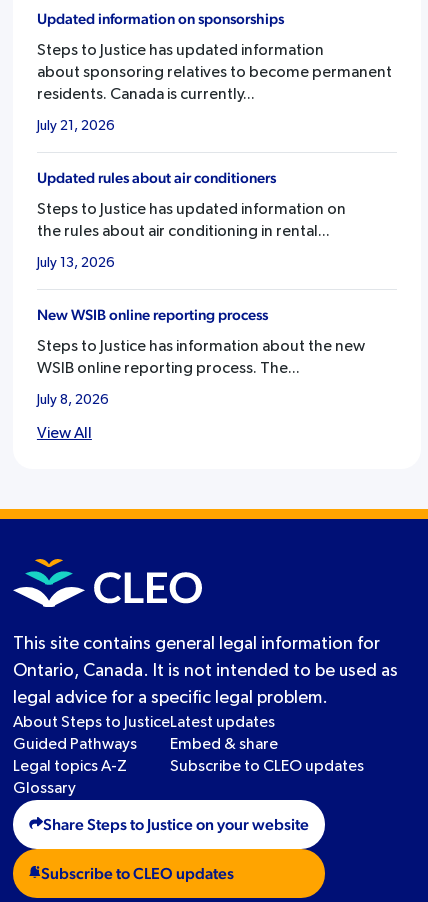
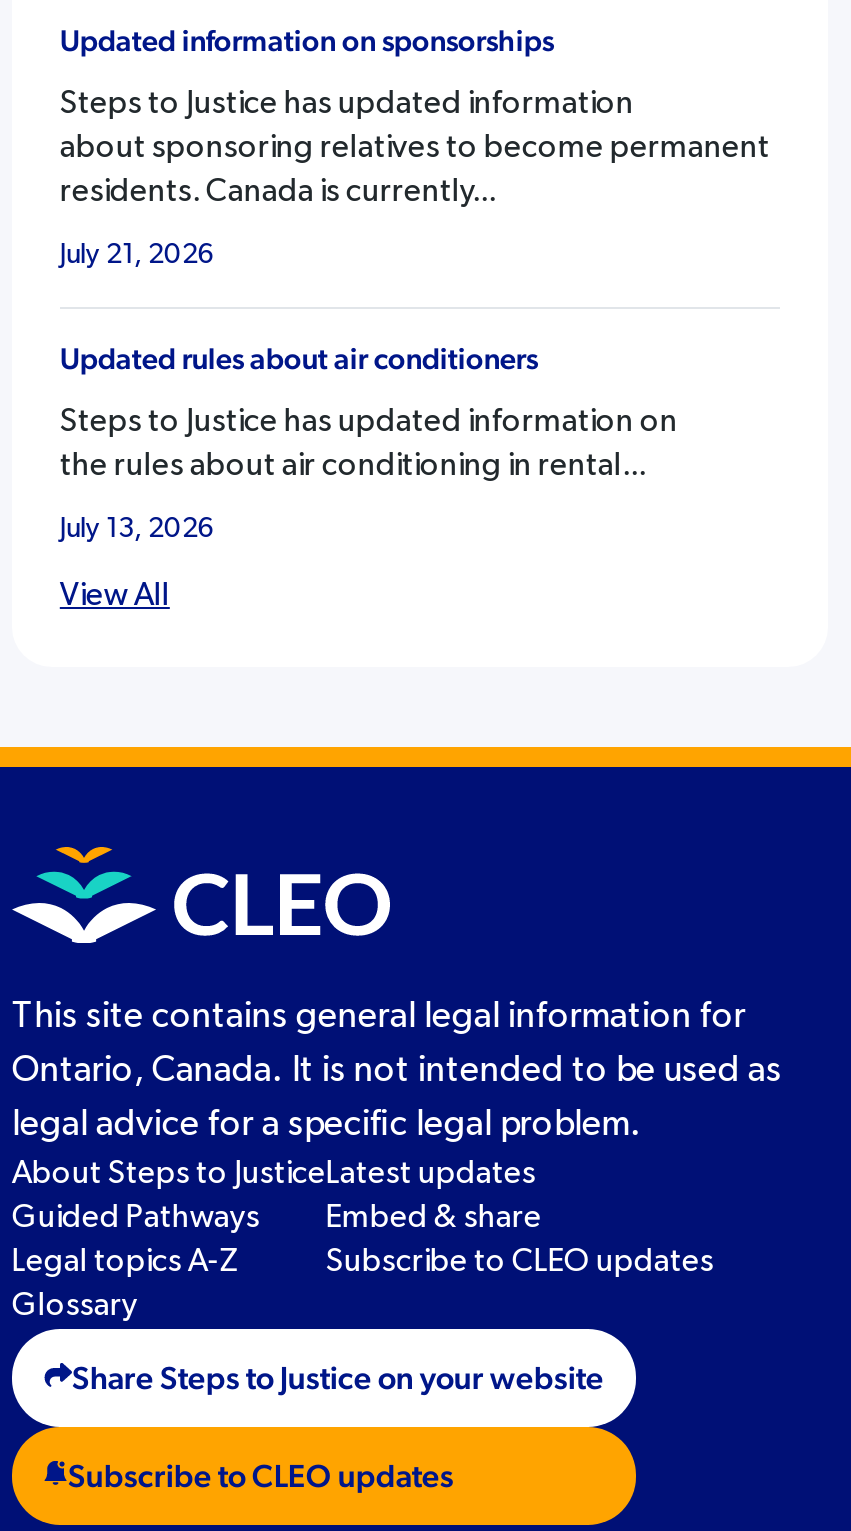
- New WSIB online reporting process
- Steps to Justice has information about the new
- WSIB online reporting process. The...
- July 8, 2026
